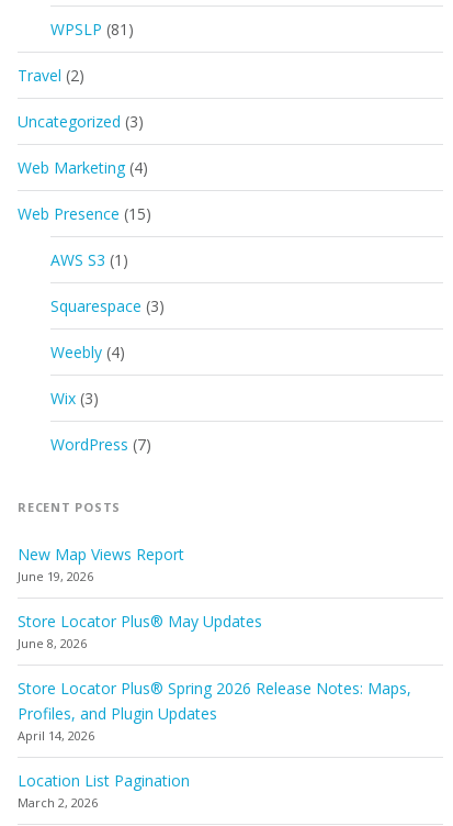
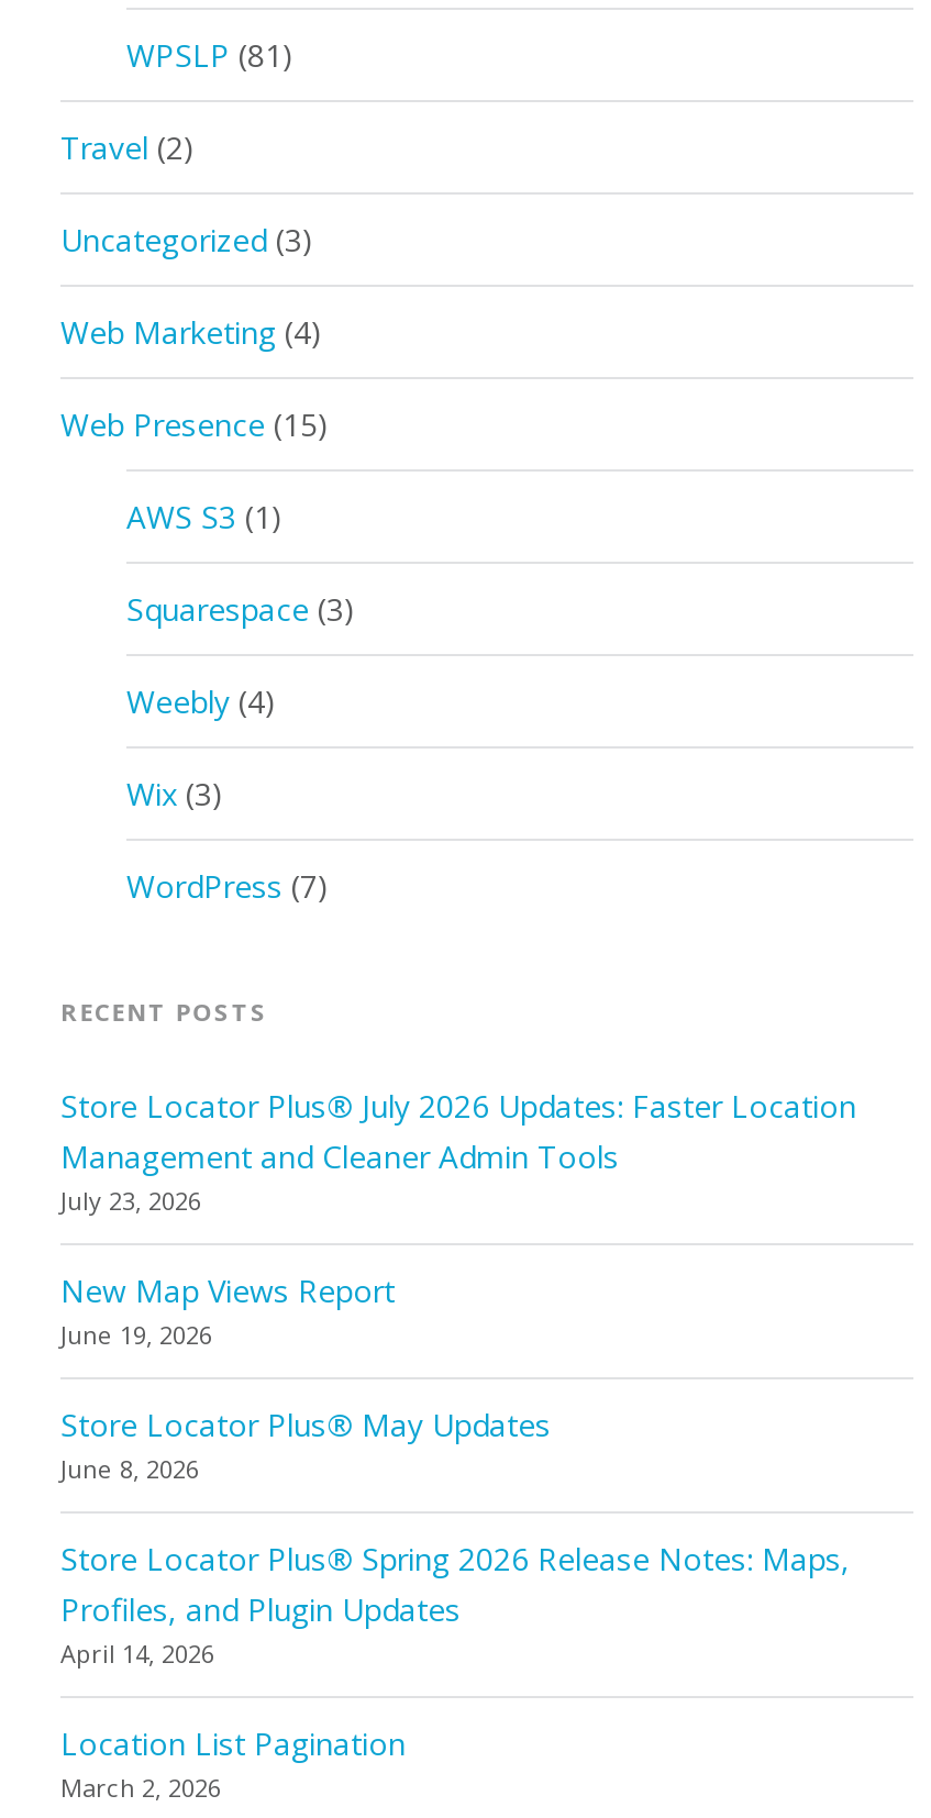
+ Store Locator Plus® July 2026 Updates: Faster Location
+ Management and Cleaner Admin Tools
+ July 23, 2026
